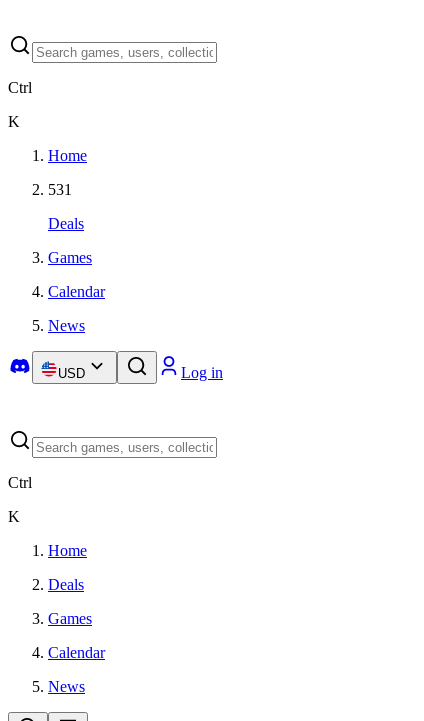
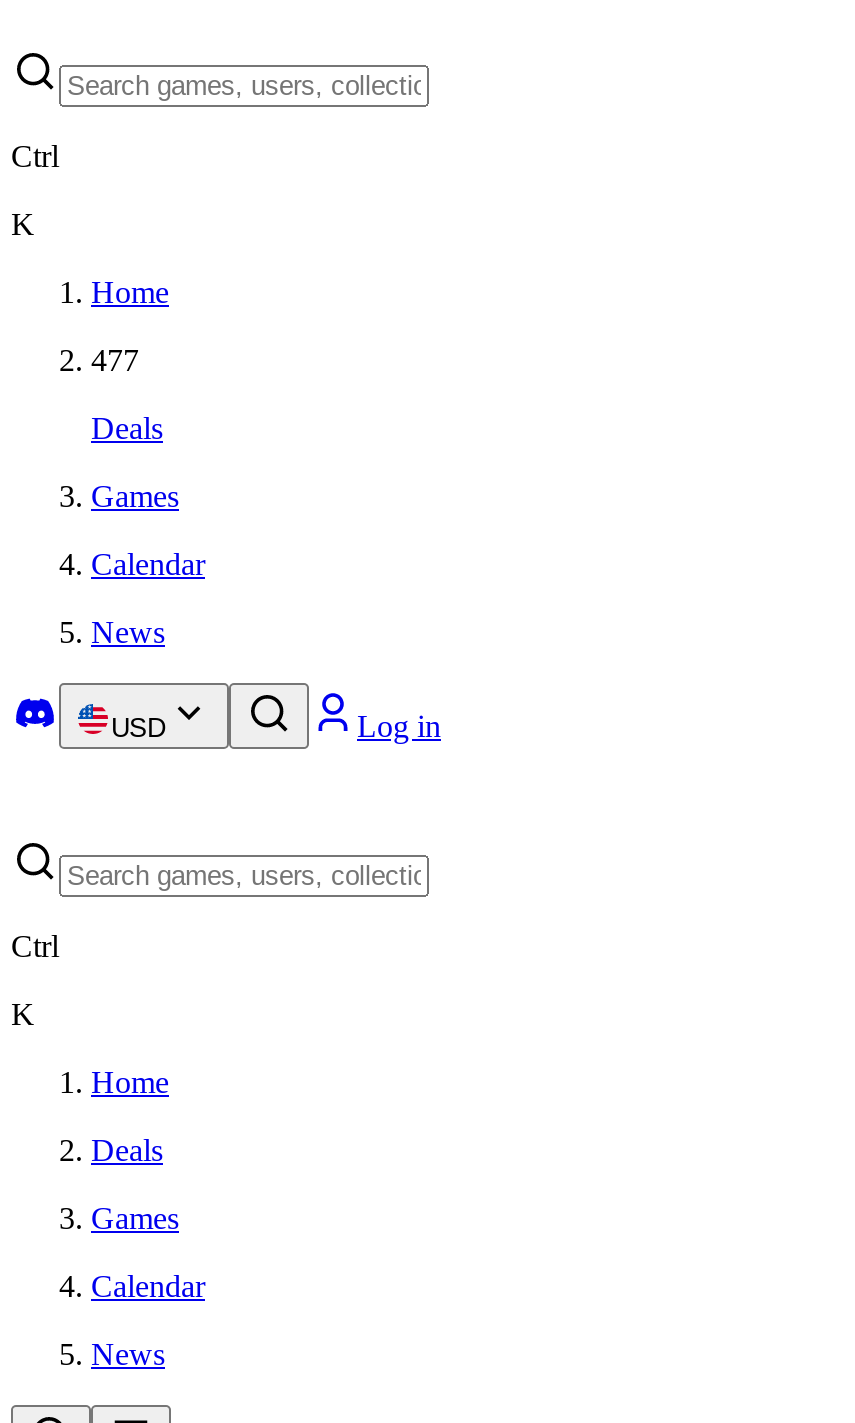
- 531
+ 477
